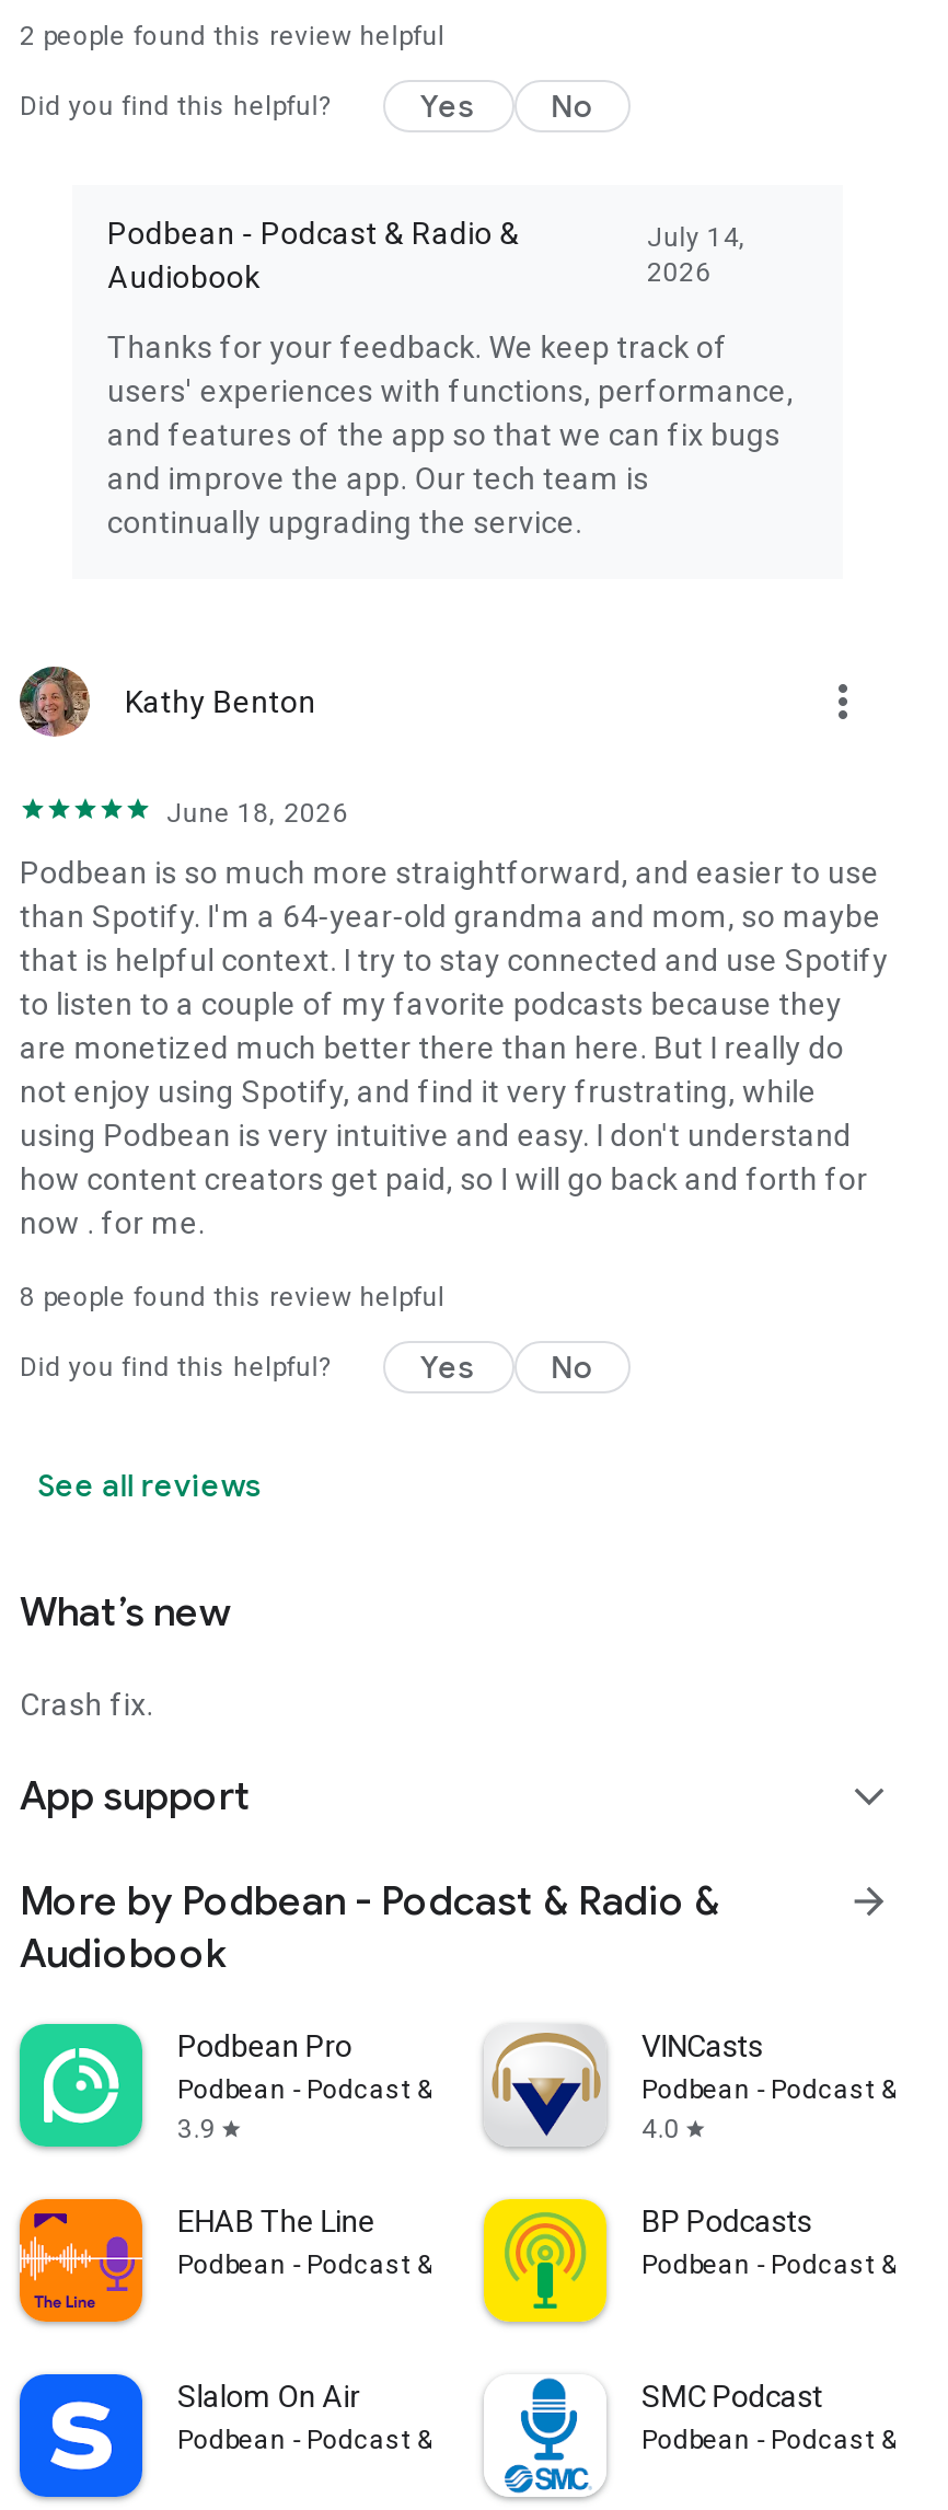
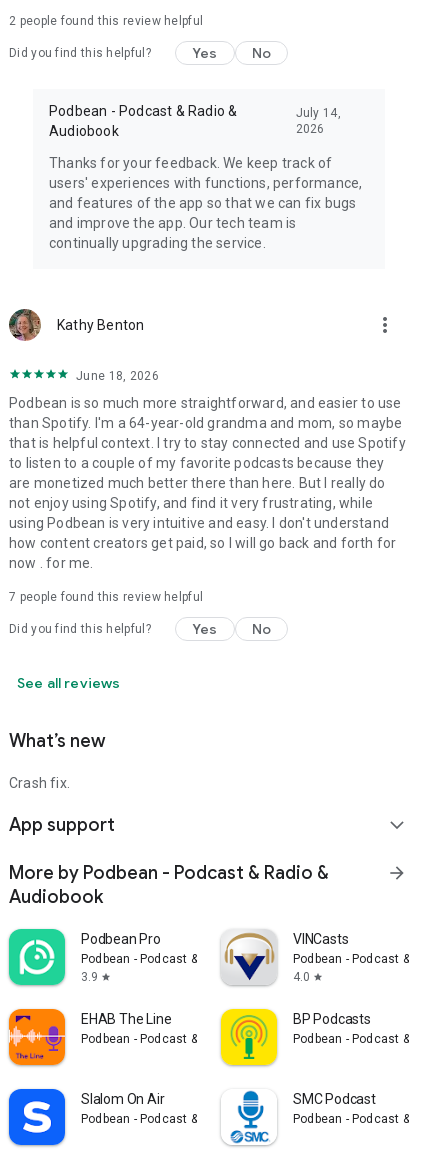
- 8 people found this review helpful
+ 7 people found this review helpful
